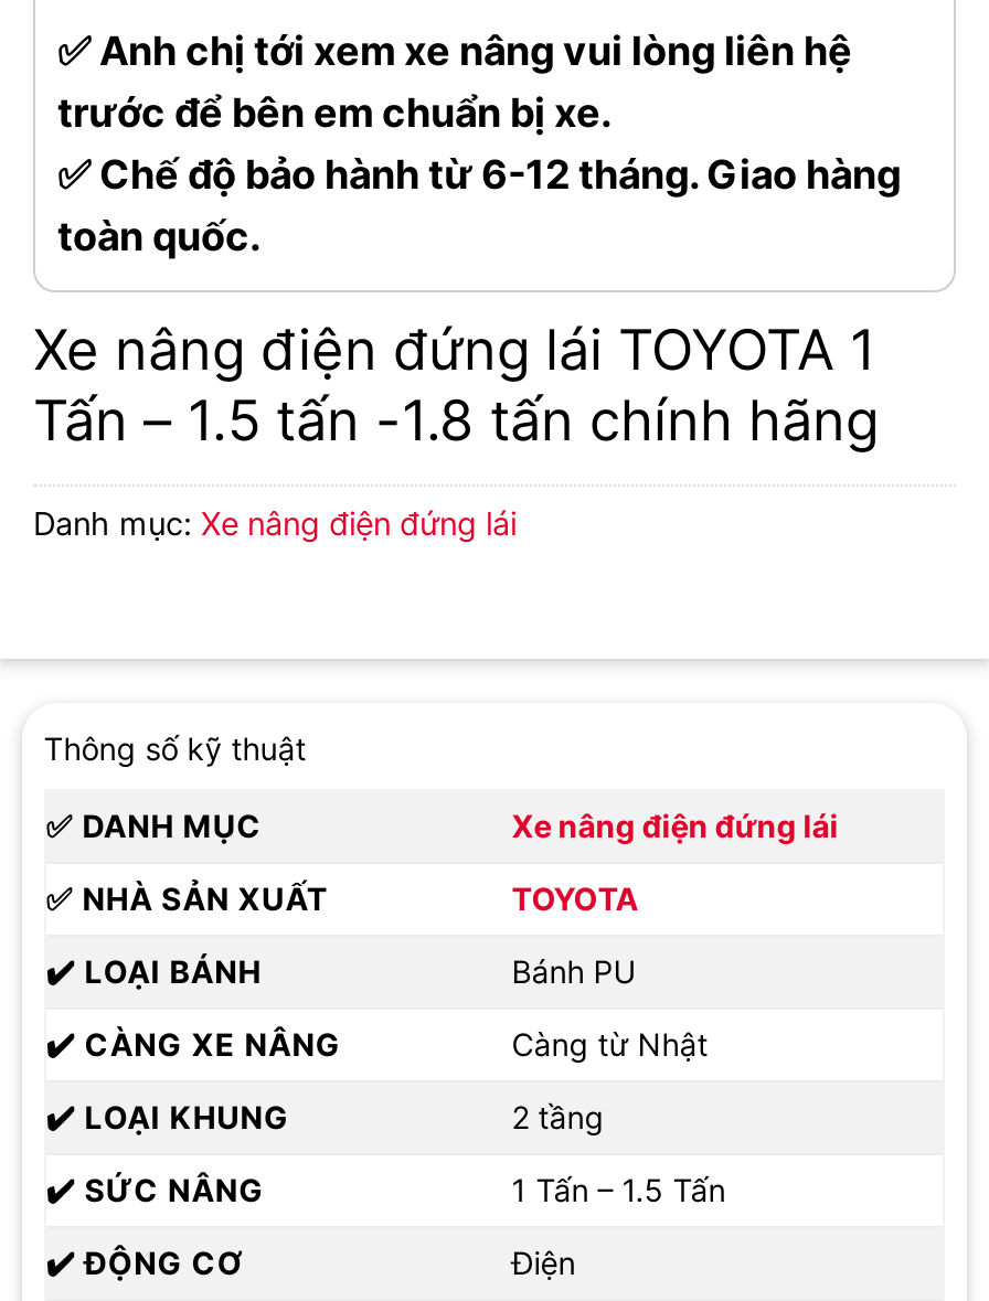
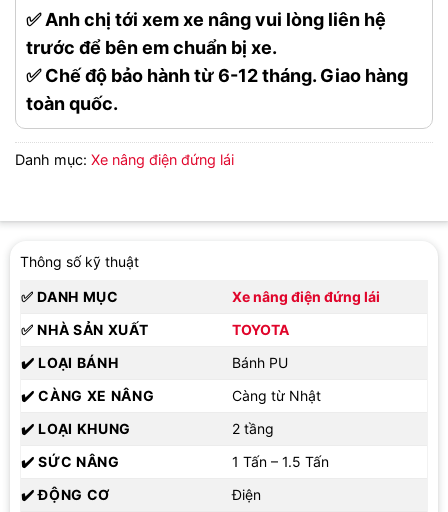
- Xe nâng điện đứng lái TOYOTA 1
- Tấn – 1.5 tấn -1.8 tấn chính hãng
